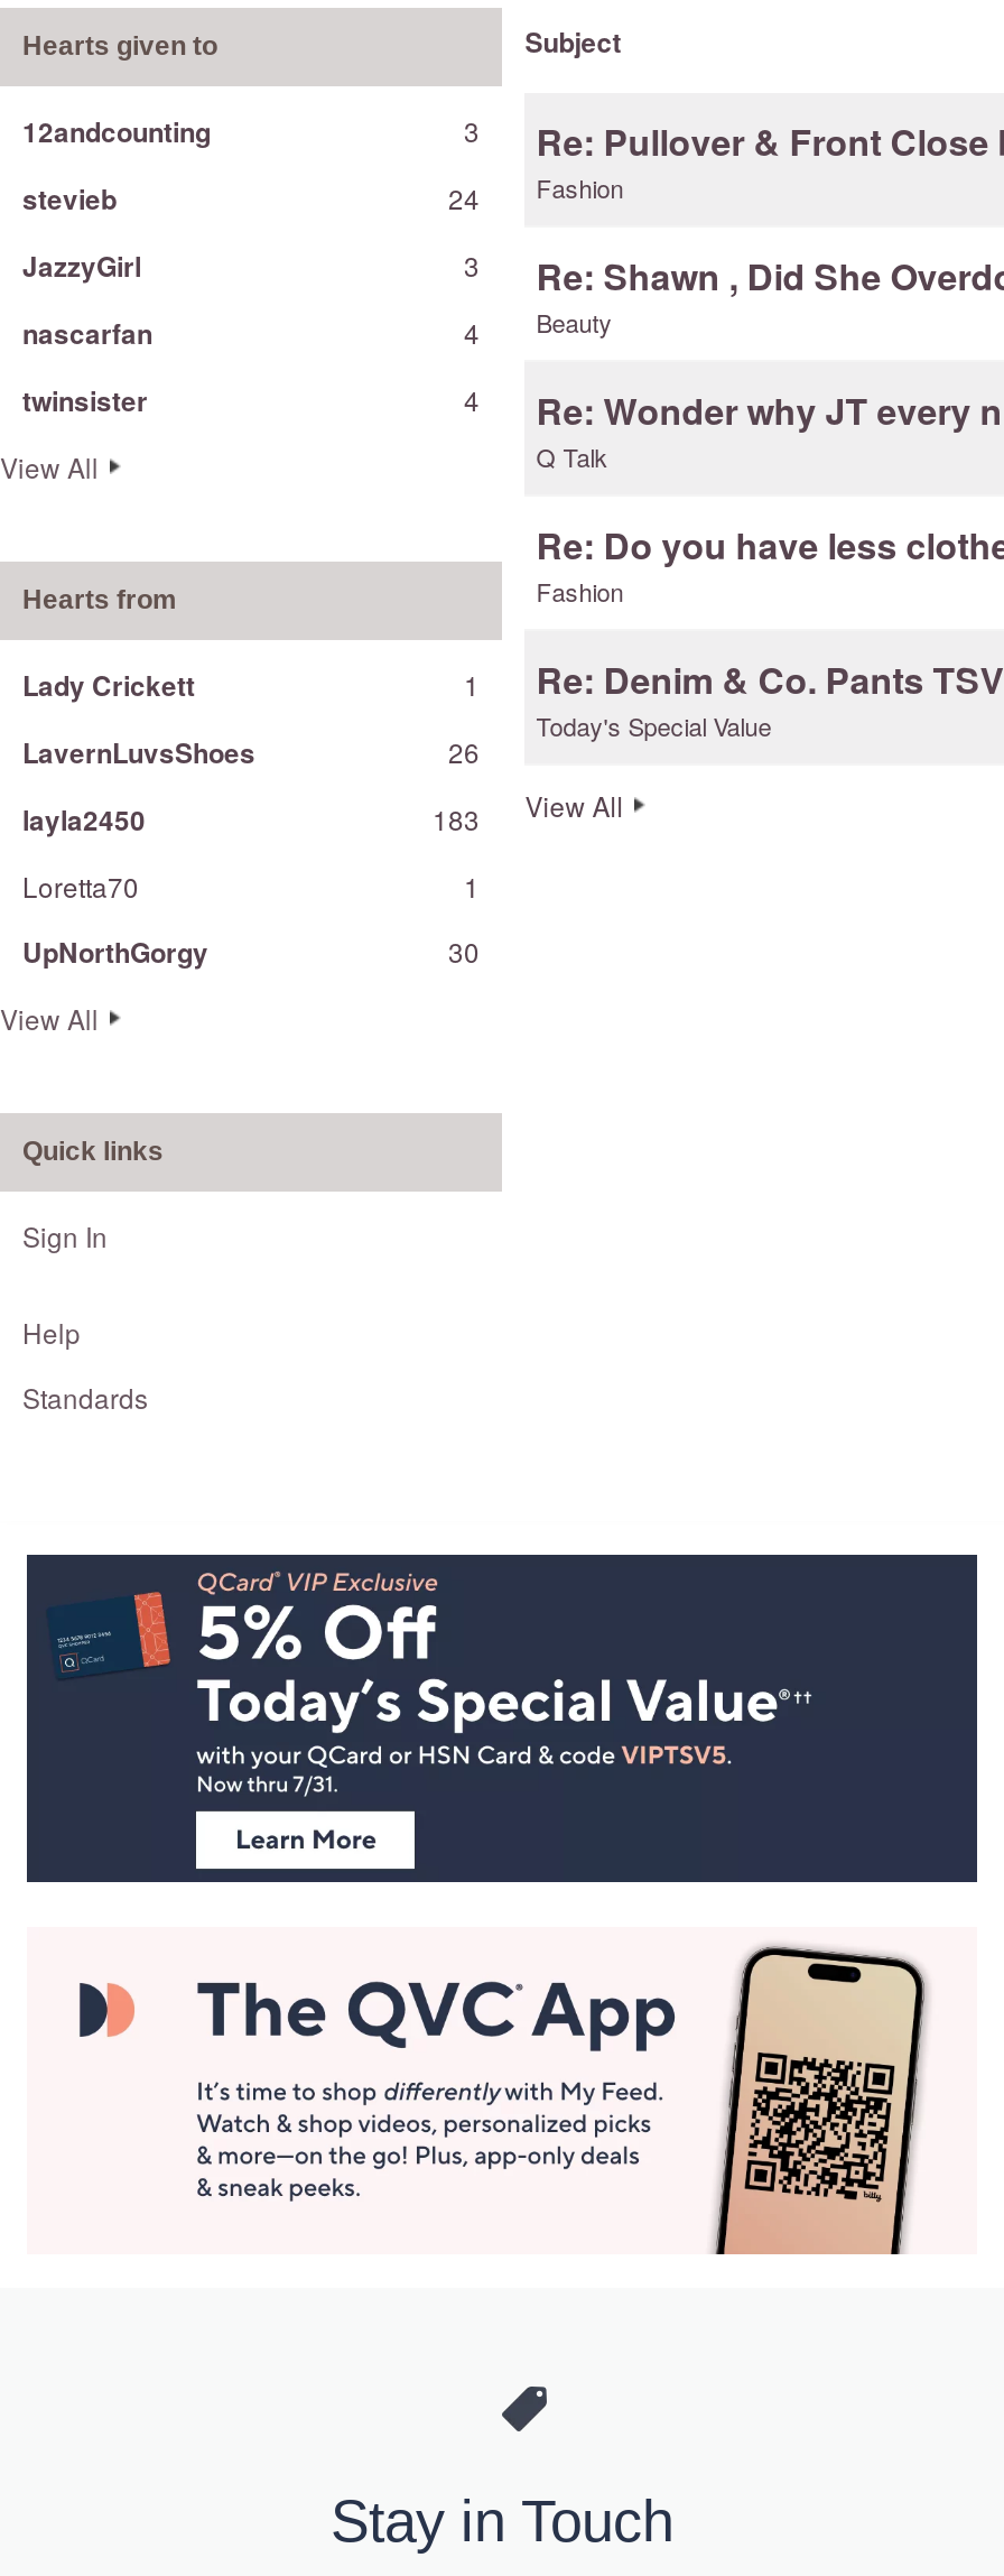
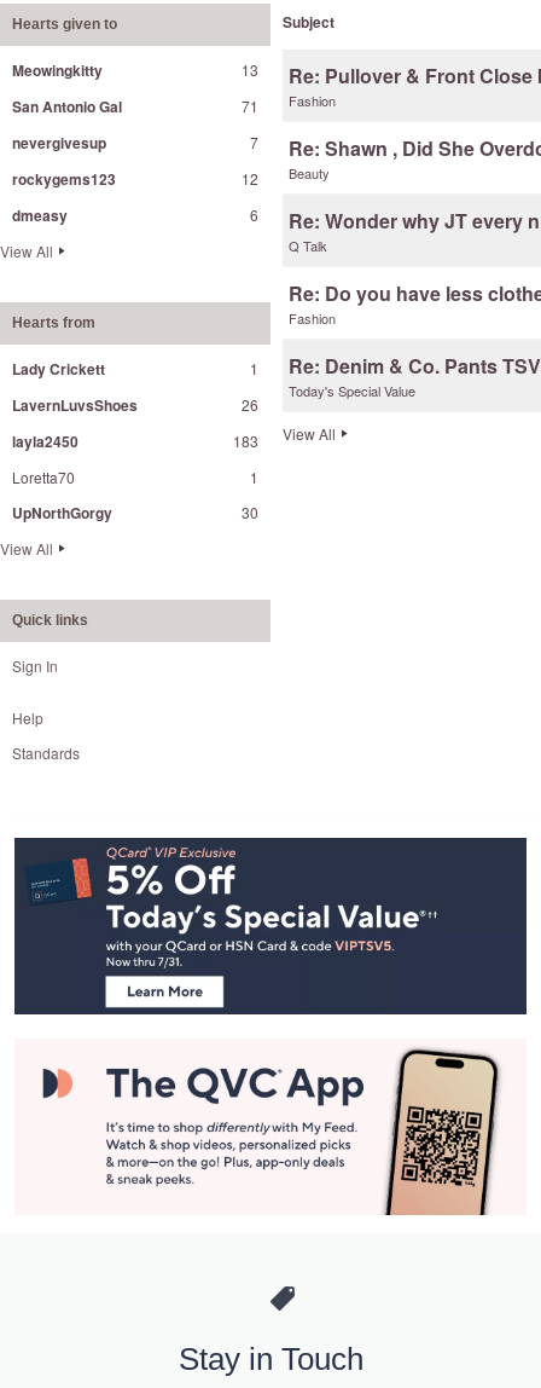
- 12andcounting
- 3
+ Meowingkitty
+ 13

- stevieb
- 24
+ San Antonio Gal
+ 71

- JazzyGirl
- 3
+ nevergivesup
+ 7

- nascarfan
- 4
+ rockygems123
+ 12

- twinsister
- 4
+ dmeasy
+ 6
